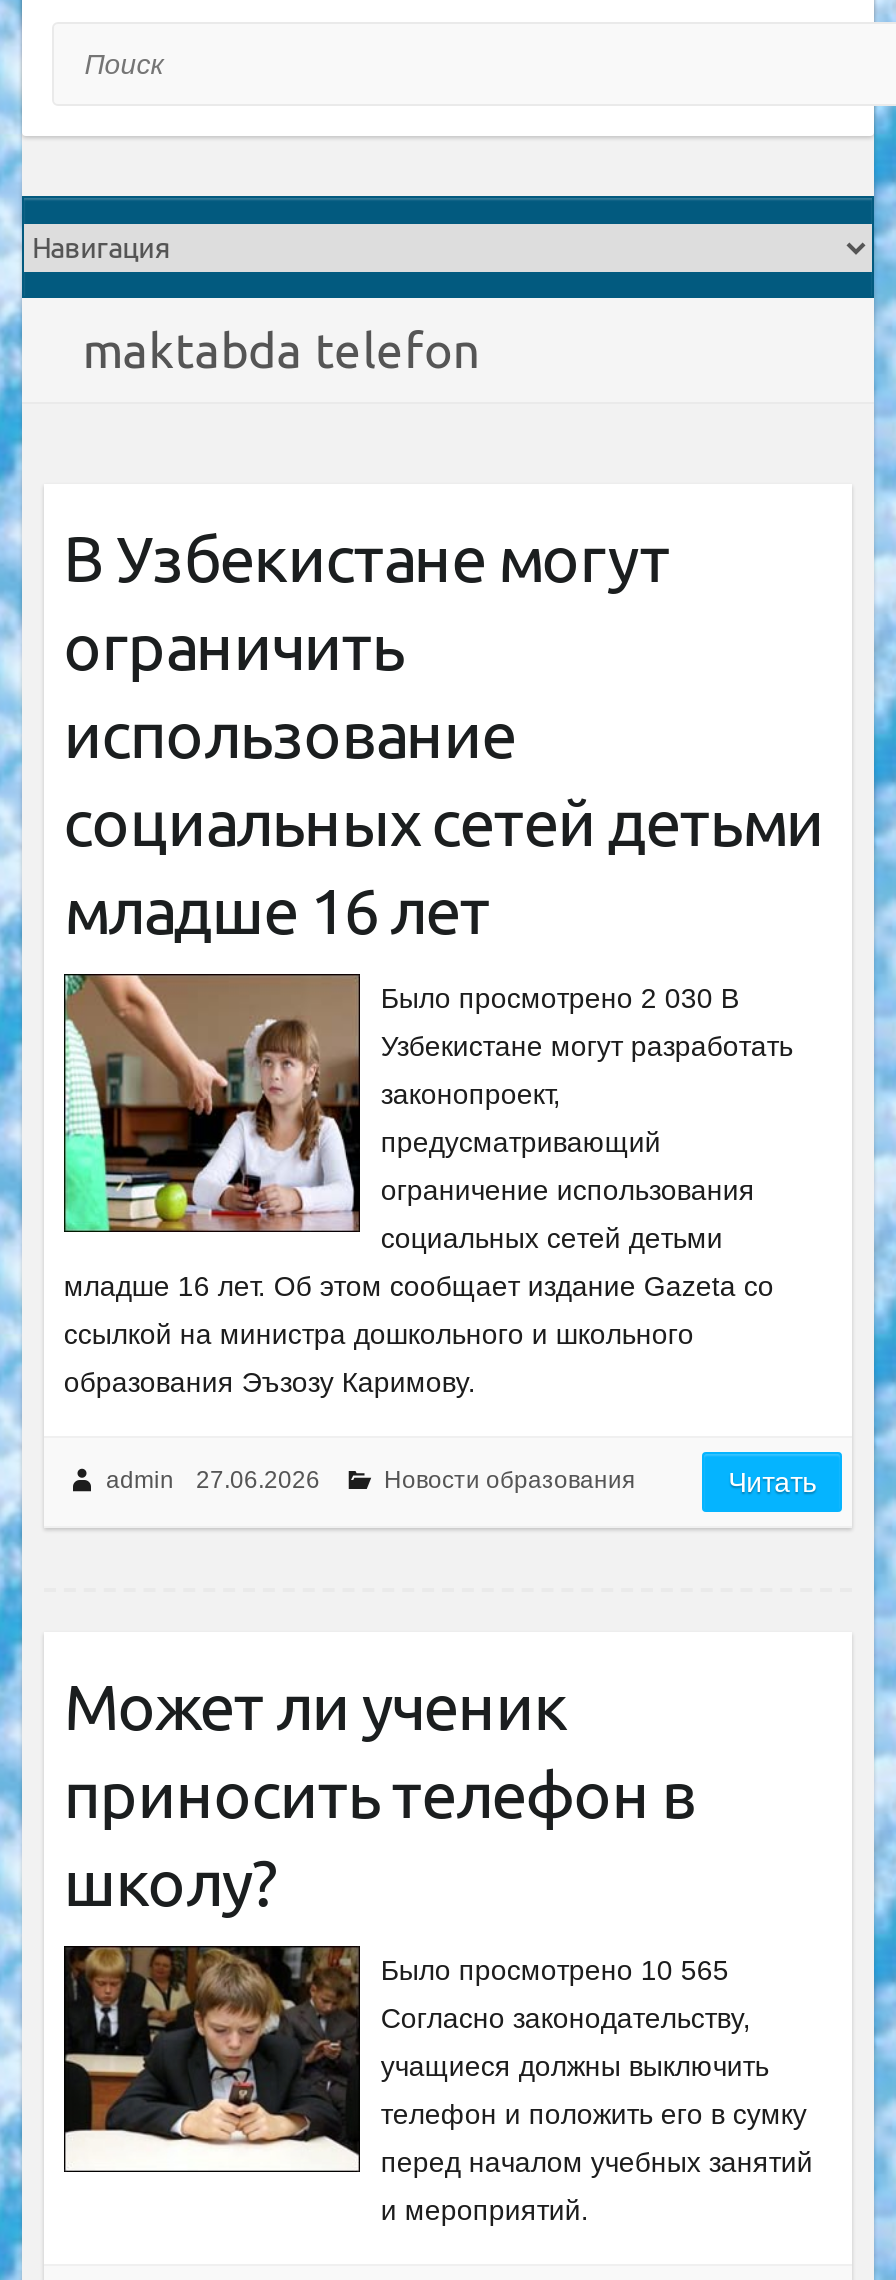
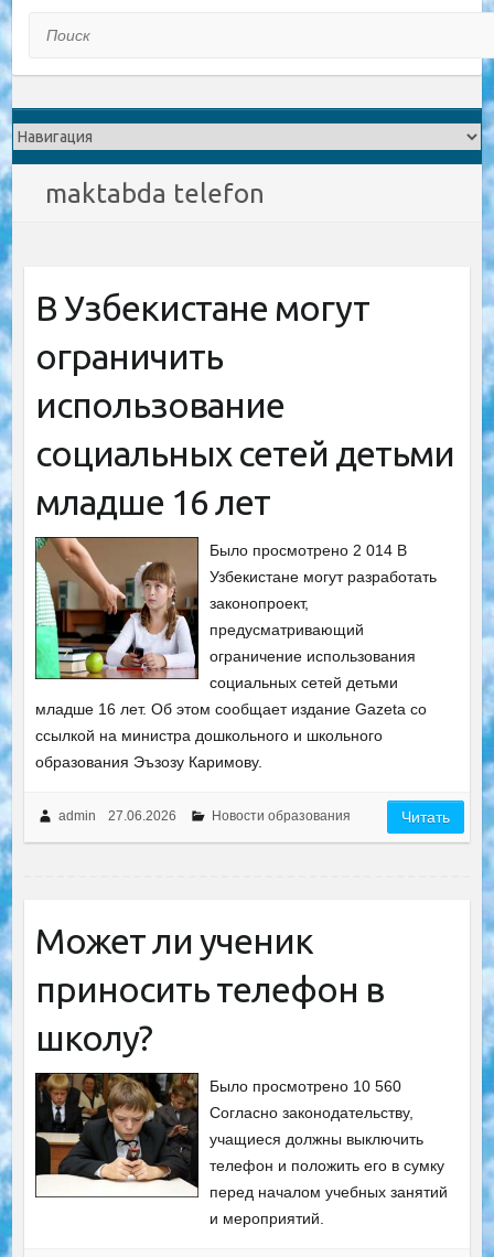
- Было просмотрено 2 030 В
+ Было просмотрено 2 014 В

- Было просмотрено 10 565
+ Было просмотрено 10 560
